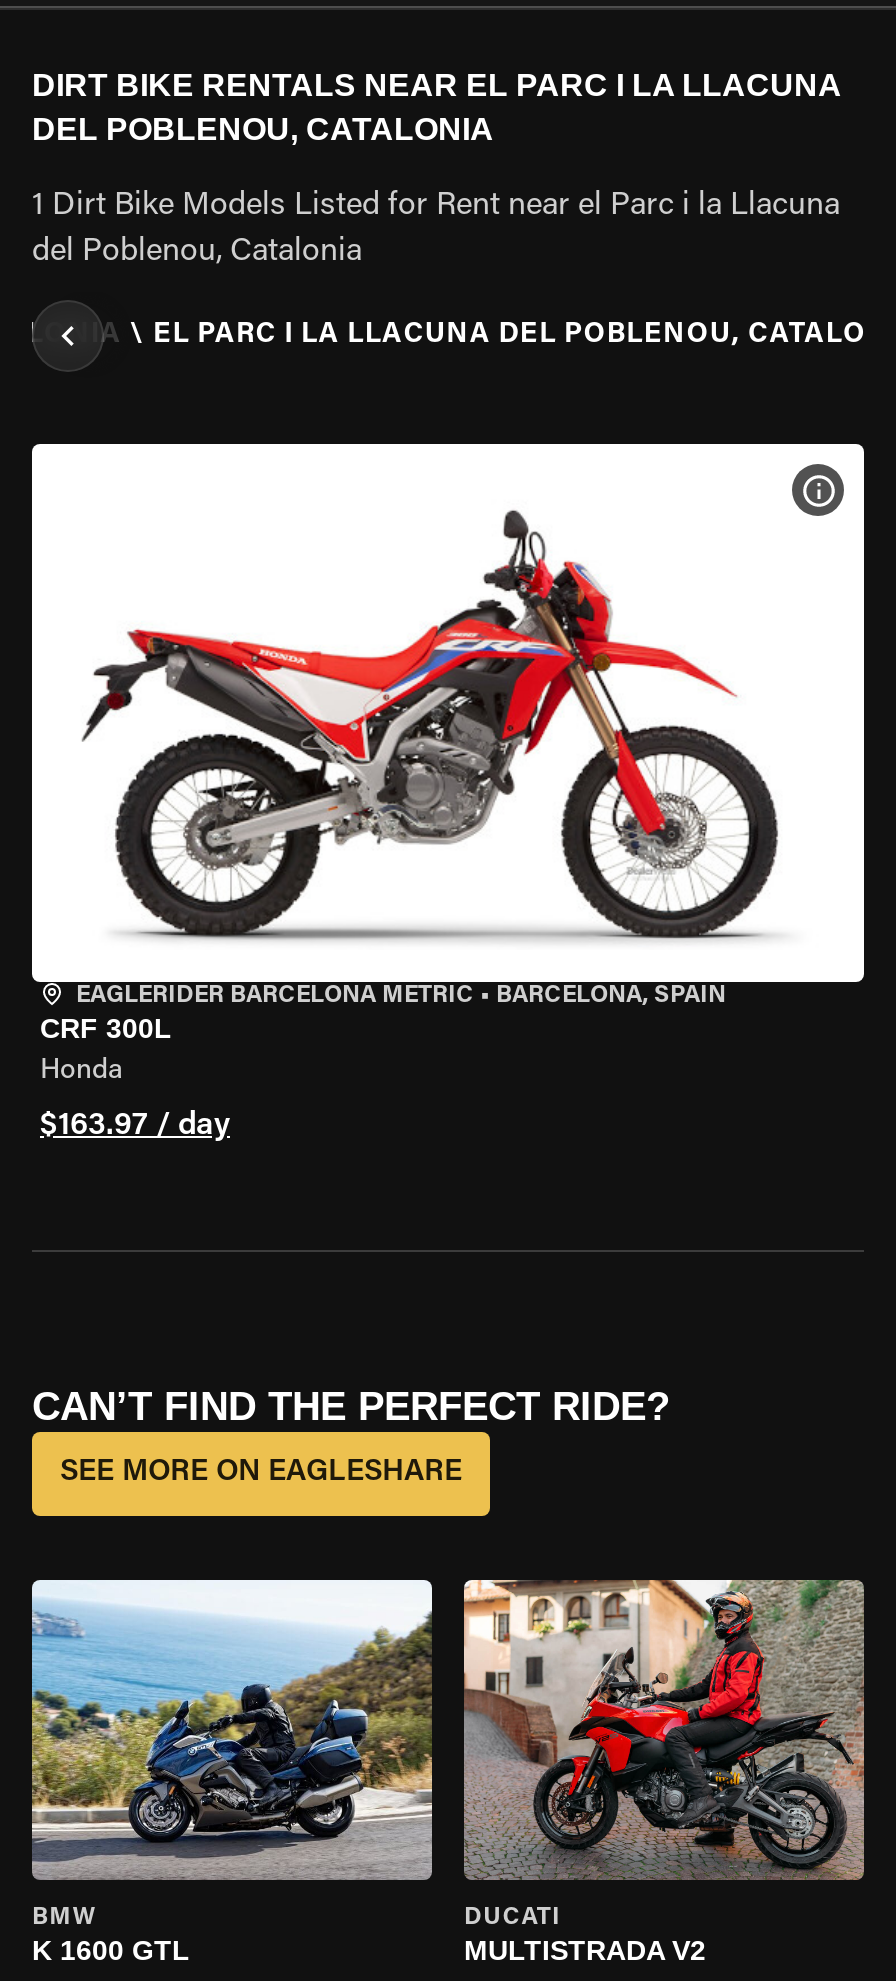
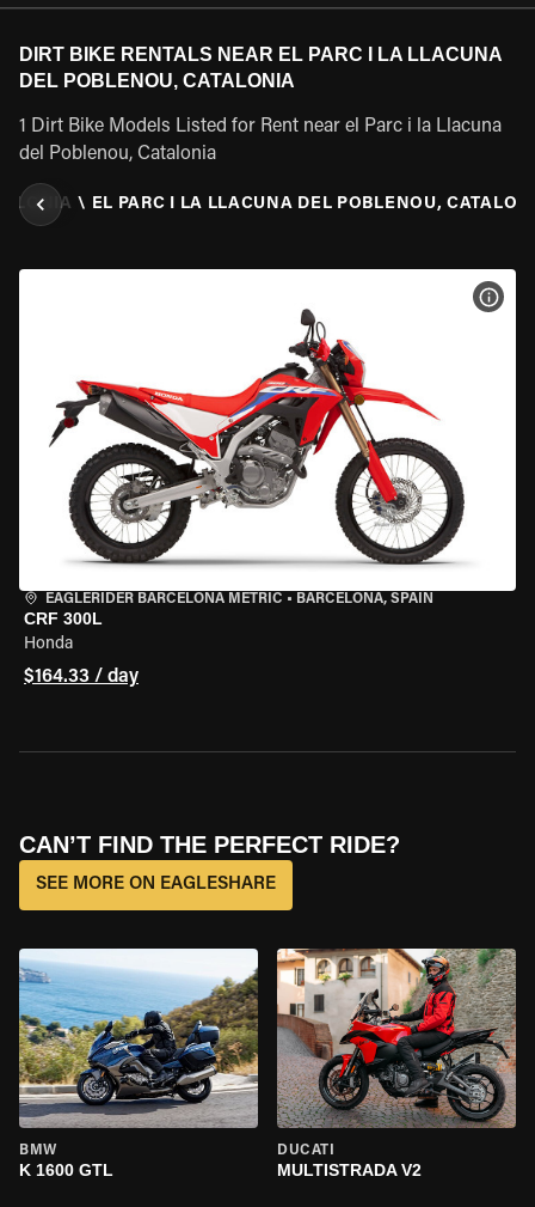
- $163.97 / day
+ $164.33 / day
